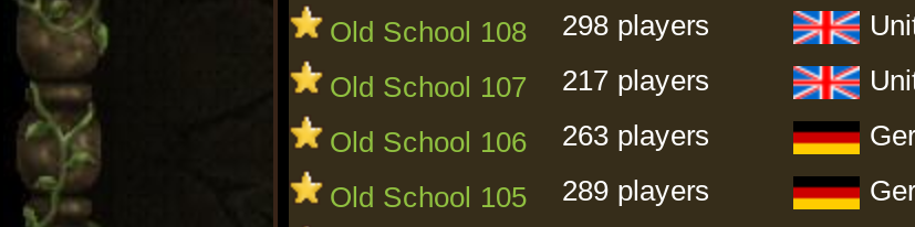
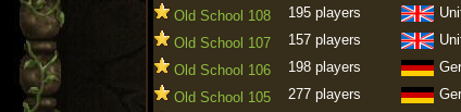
- Old School 108 298 players
+ Old School 108 195 players

- Old School 107 217 players
+ Old School 107 157 players

- Old School 106 263 players
+ Old School 106 198 players

- Old School 105 289 players
+ Old School 105 277 players
